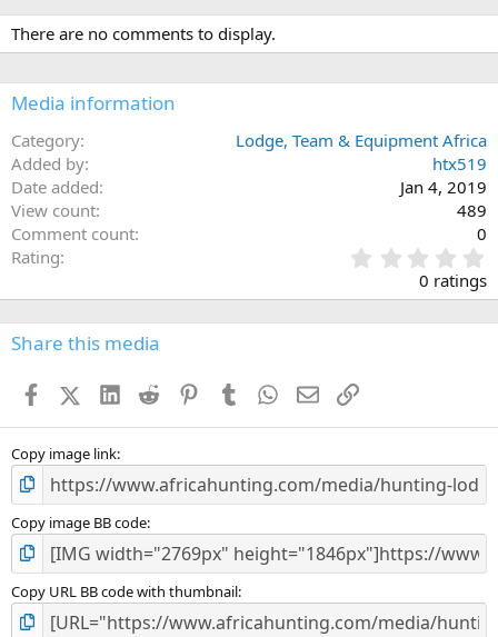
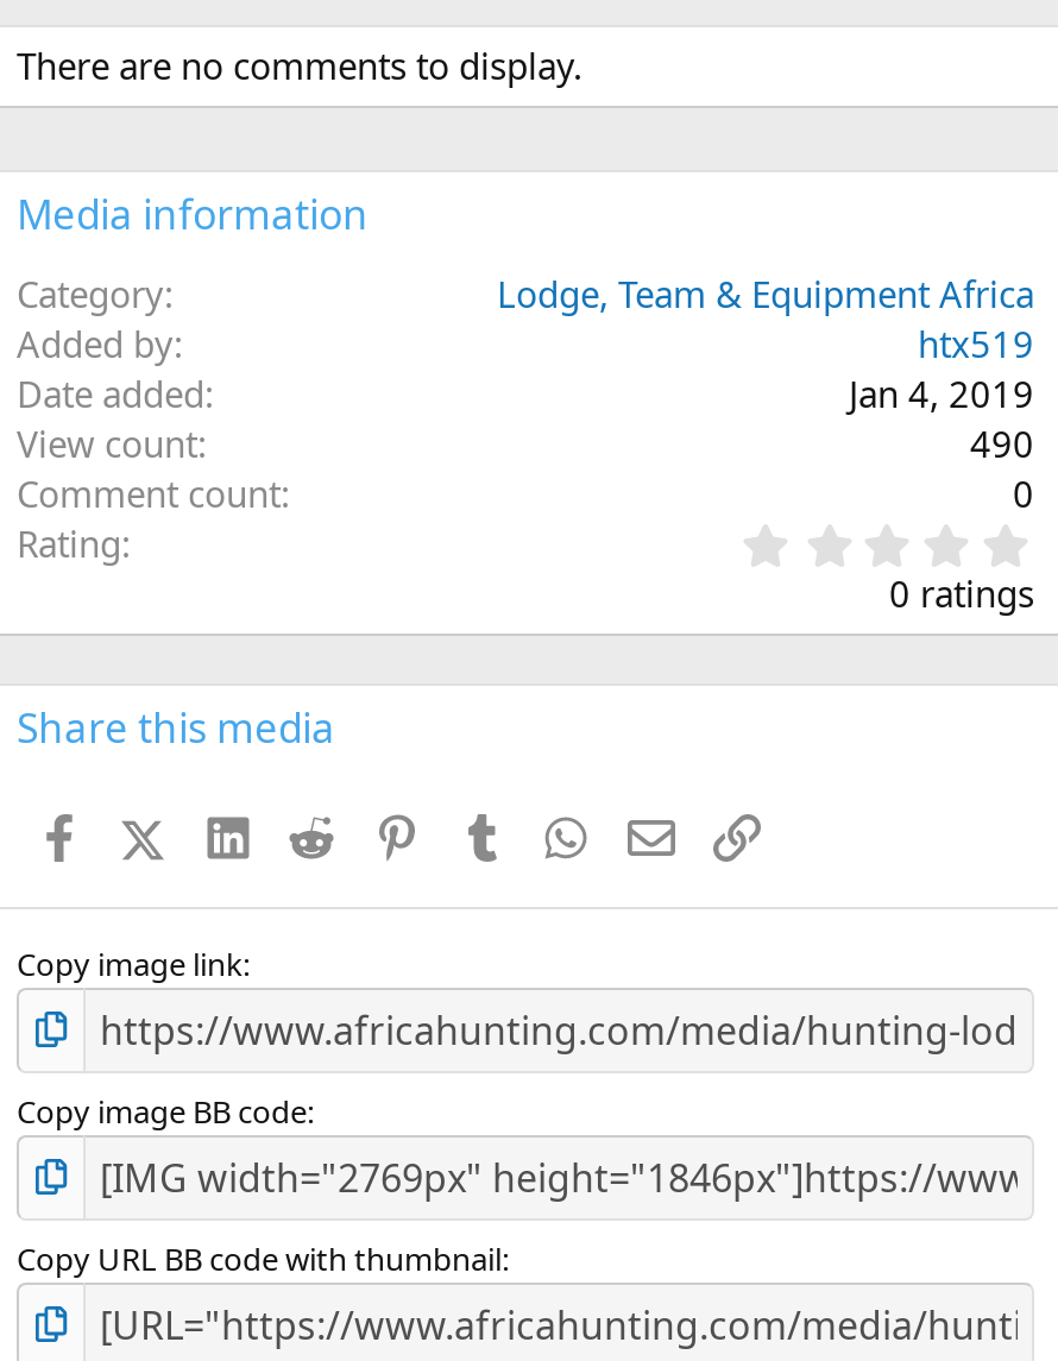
- 489
+ 490
